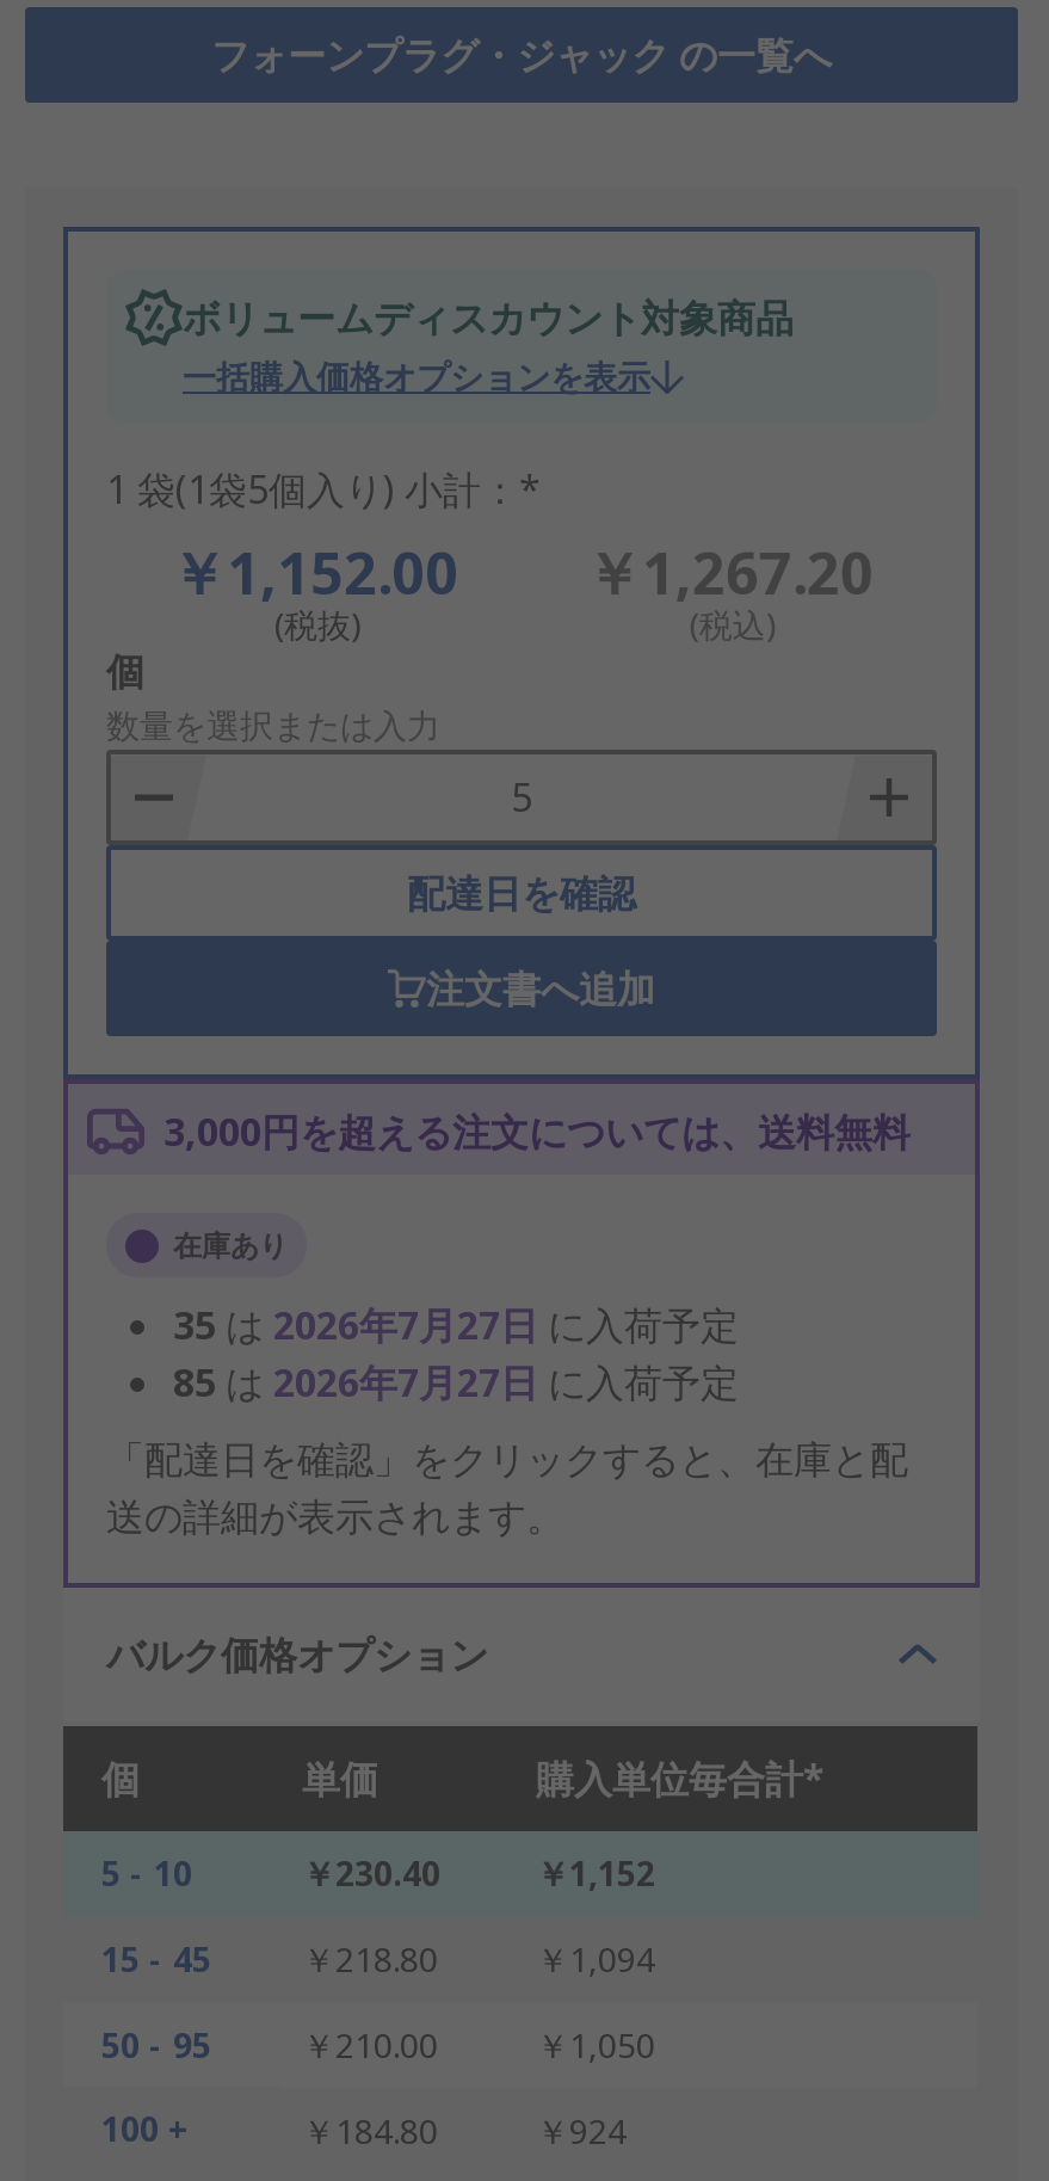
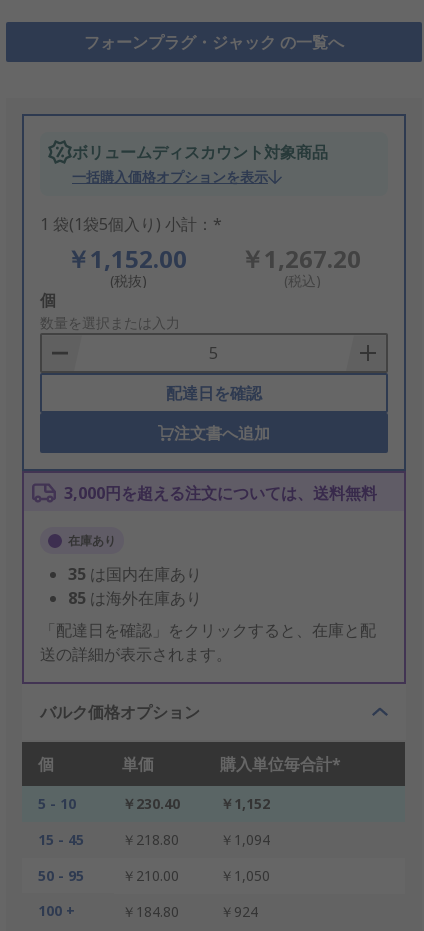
- 35は2026年7月27日に入荷予定
- 85は2026年7月27日に入荷予定
+ 35は国内在庫あり
+ 85は海外在庫あり
